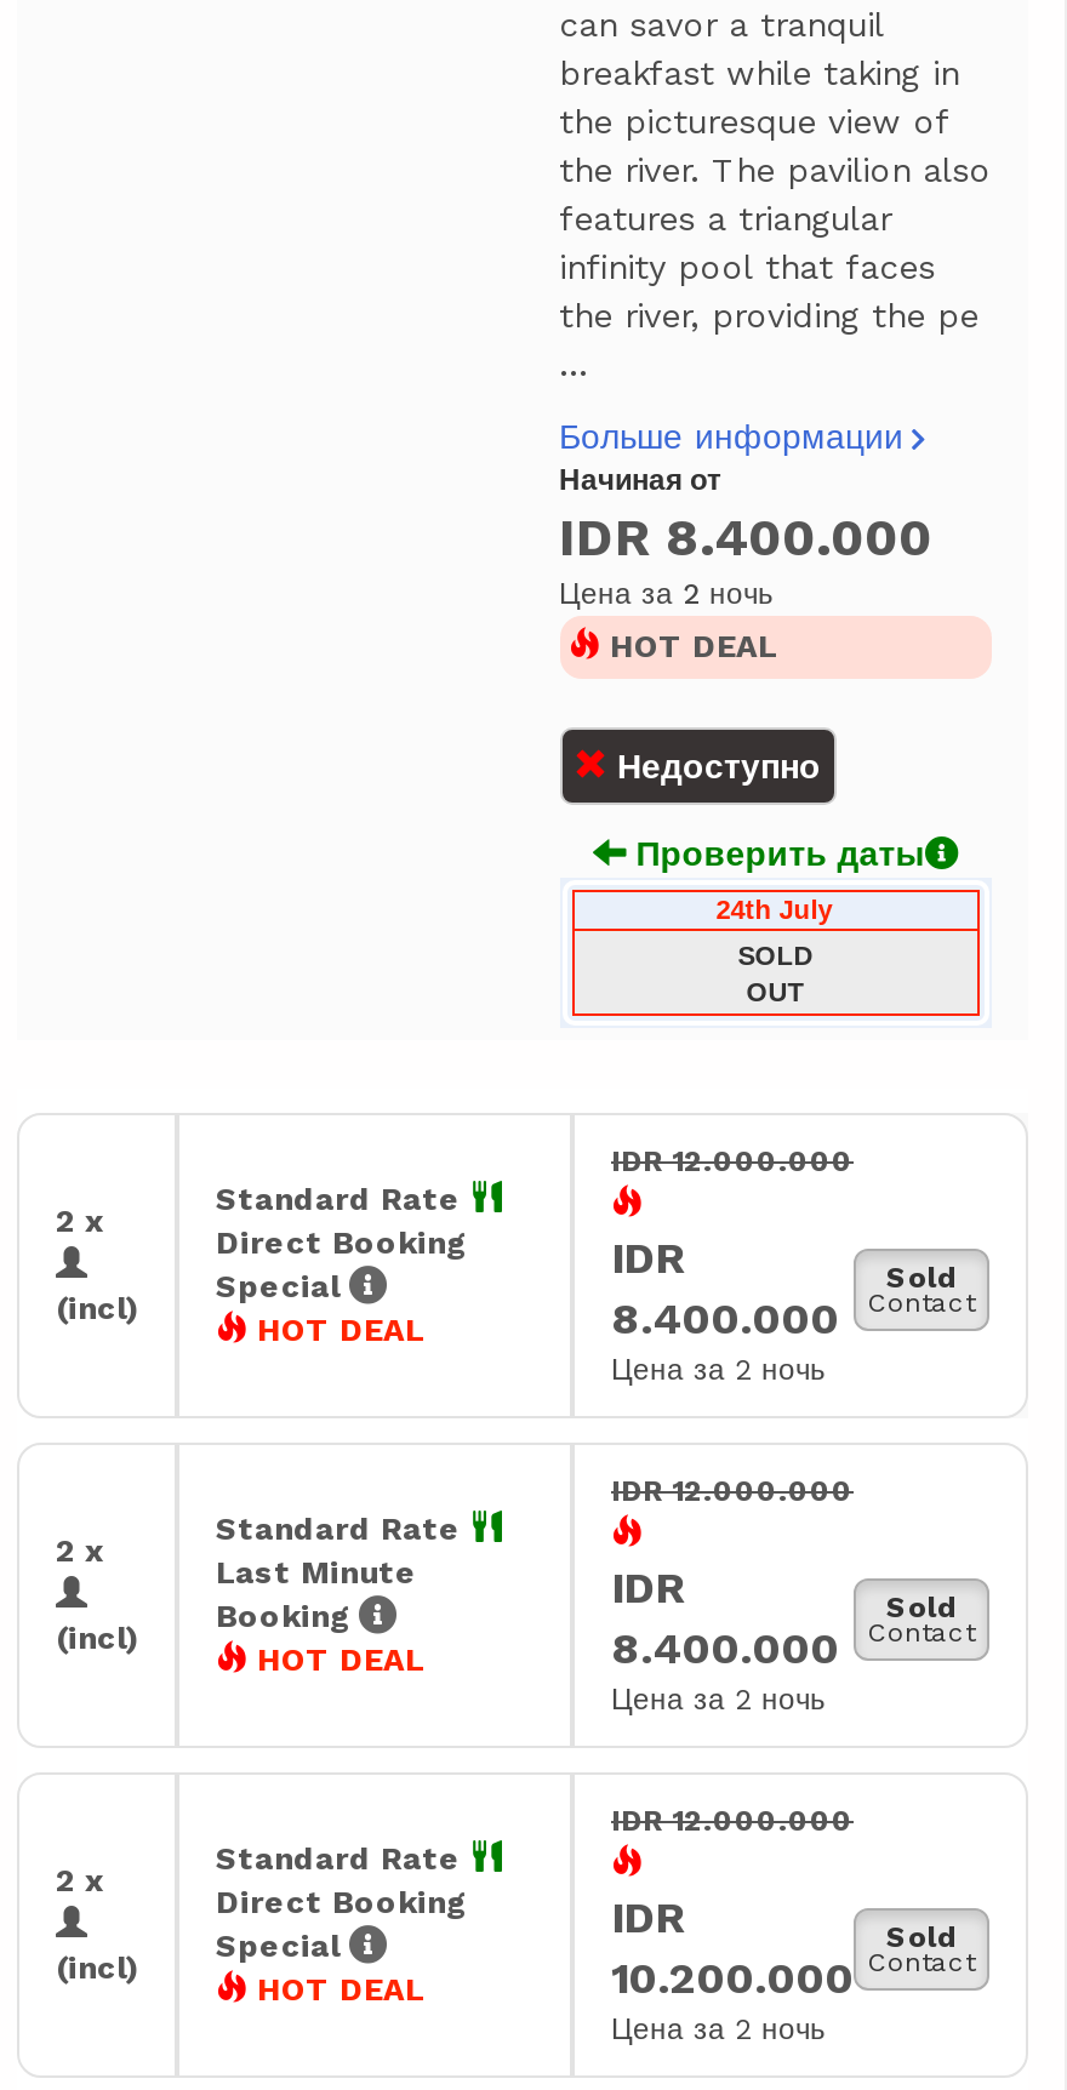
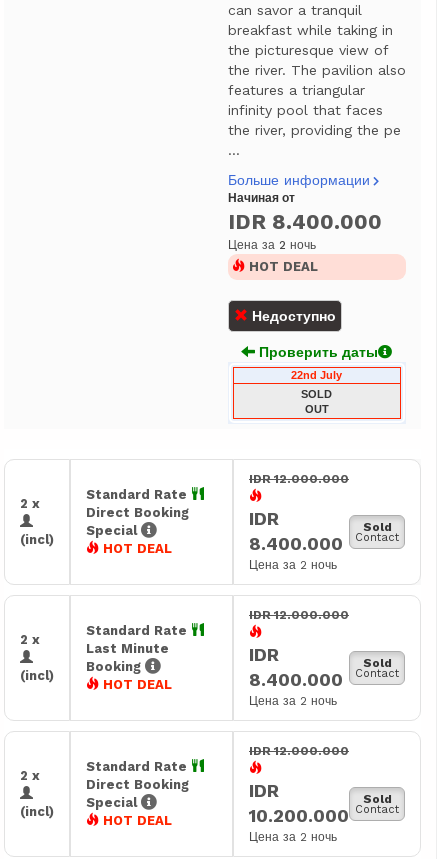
- 24th July
+ 22nd July
